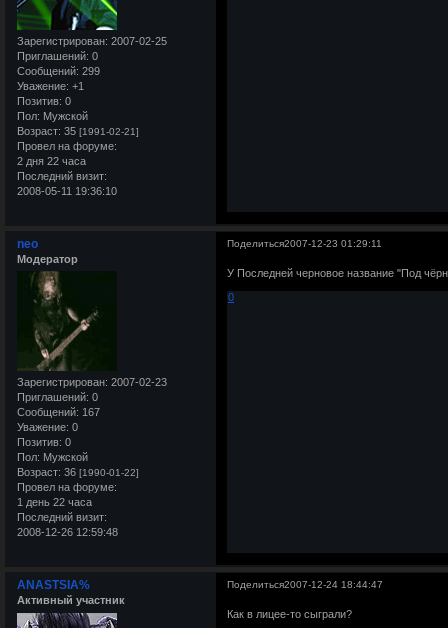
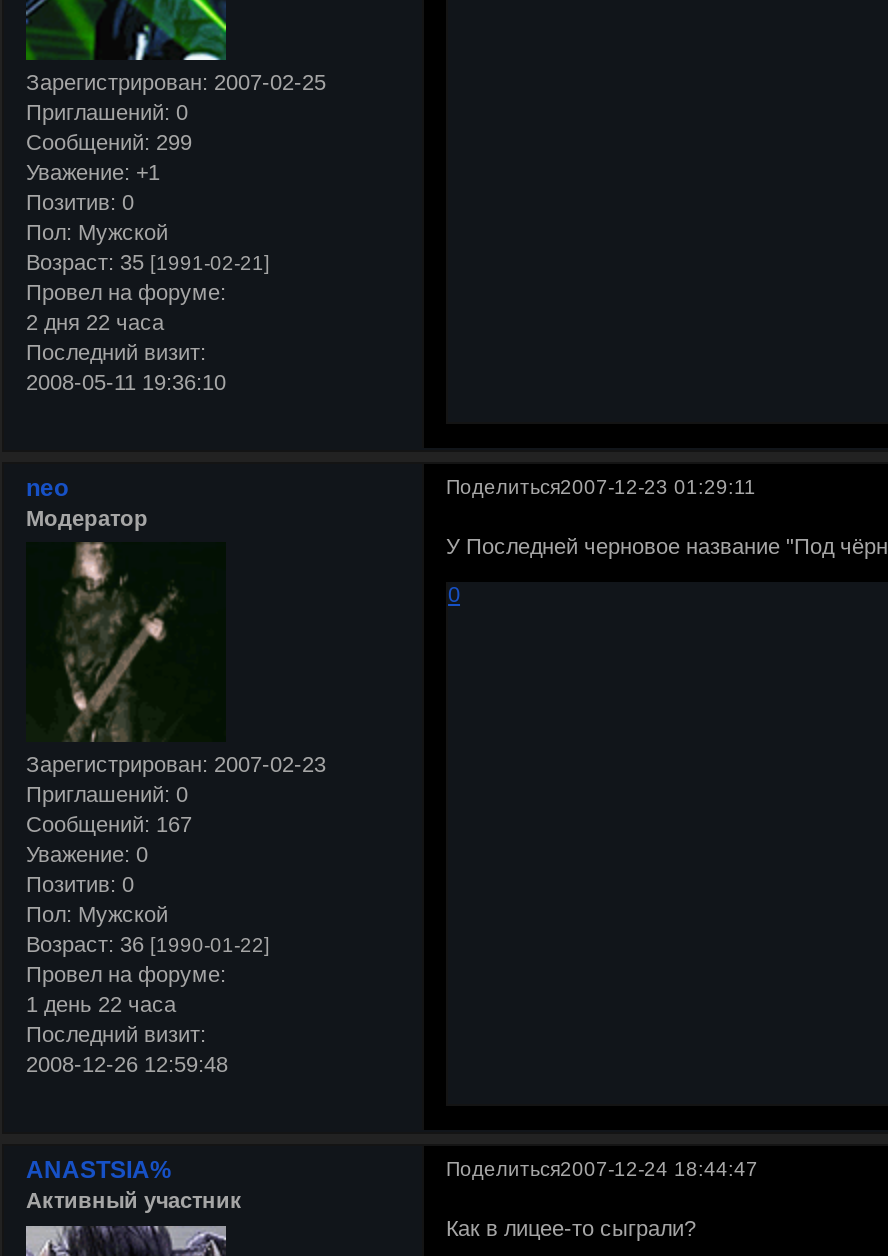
- [image]
+ [image]
